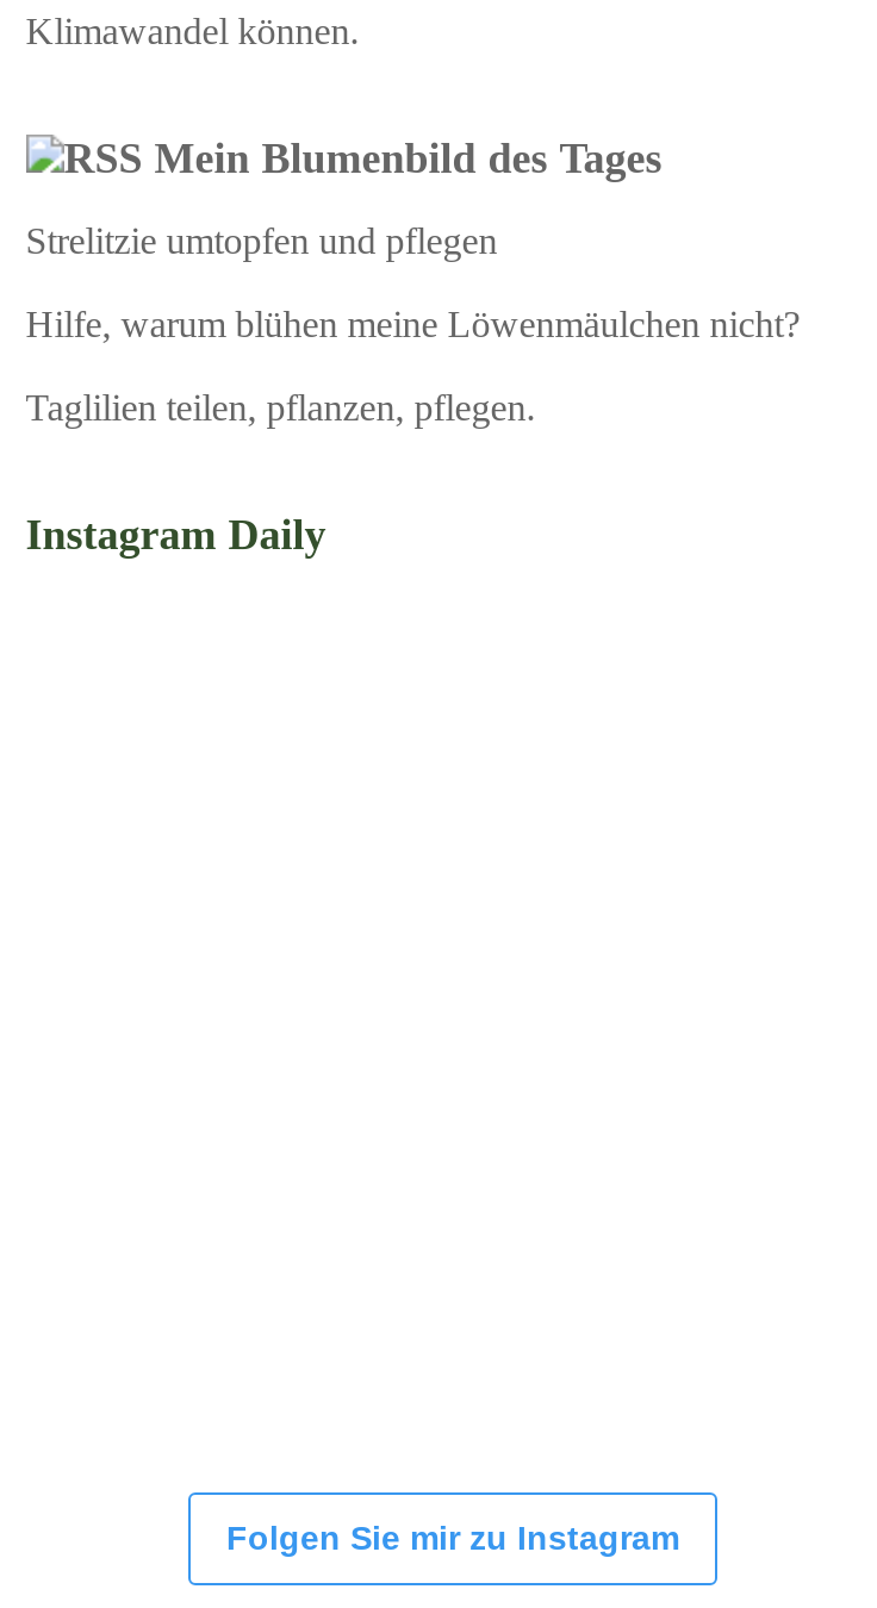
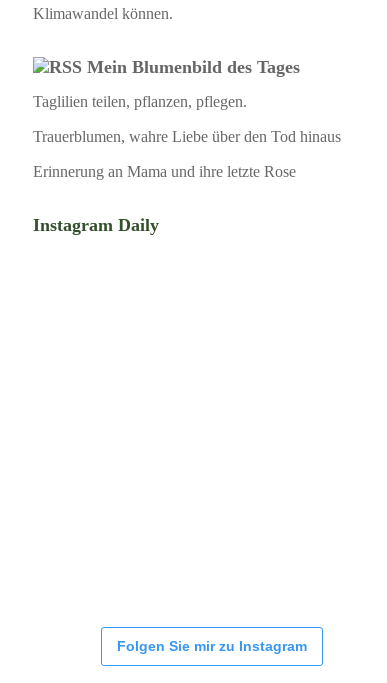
- Strelitzie umtopfen und pflegen
- Hilfe, warum blühen meine Löwenmäulchen nicht?

moved up: Taglilien teilen, pflanzen, pflegen.

+ Trauerblumen, wahre Liebe über den Tod hinaus
+ Erinnerung an Mama und ihre letzte Rose
